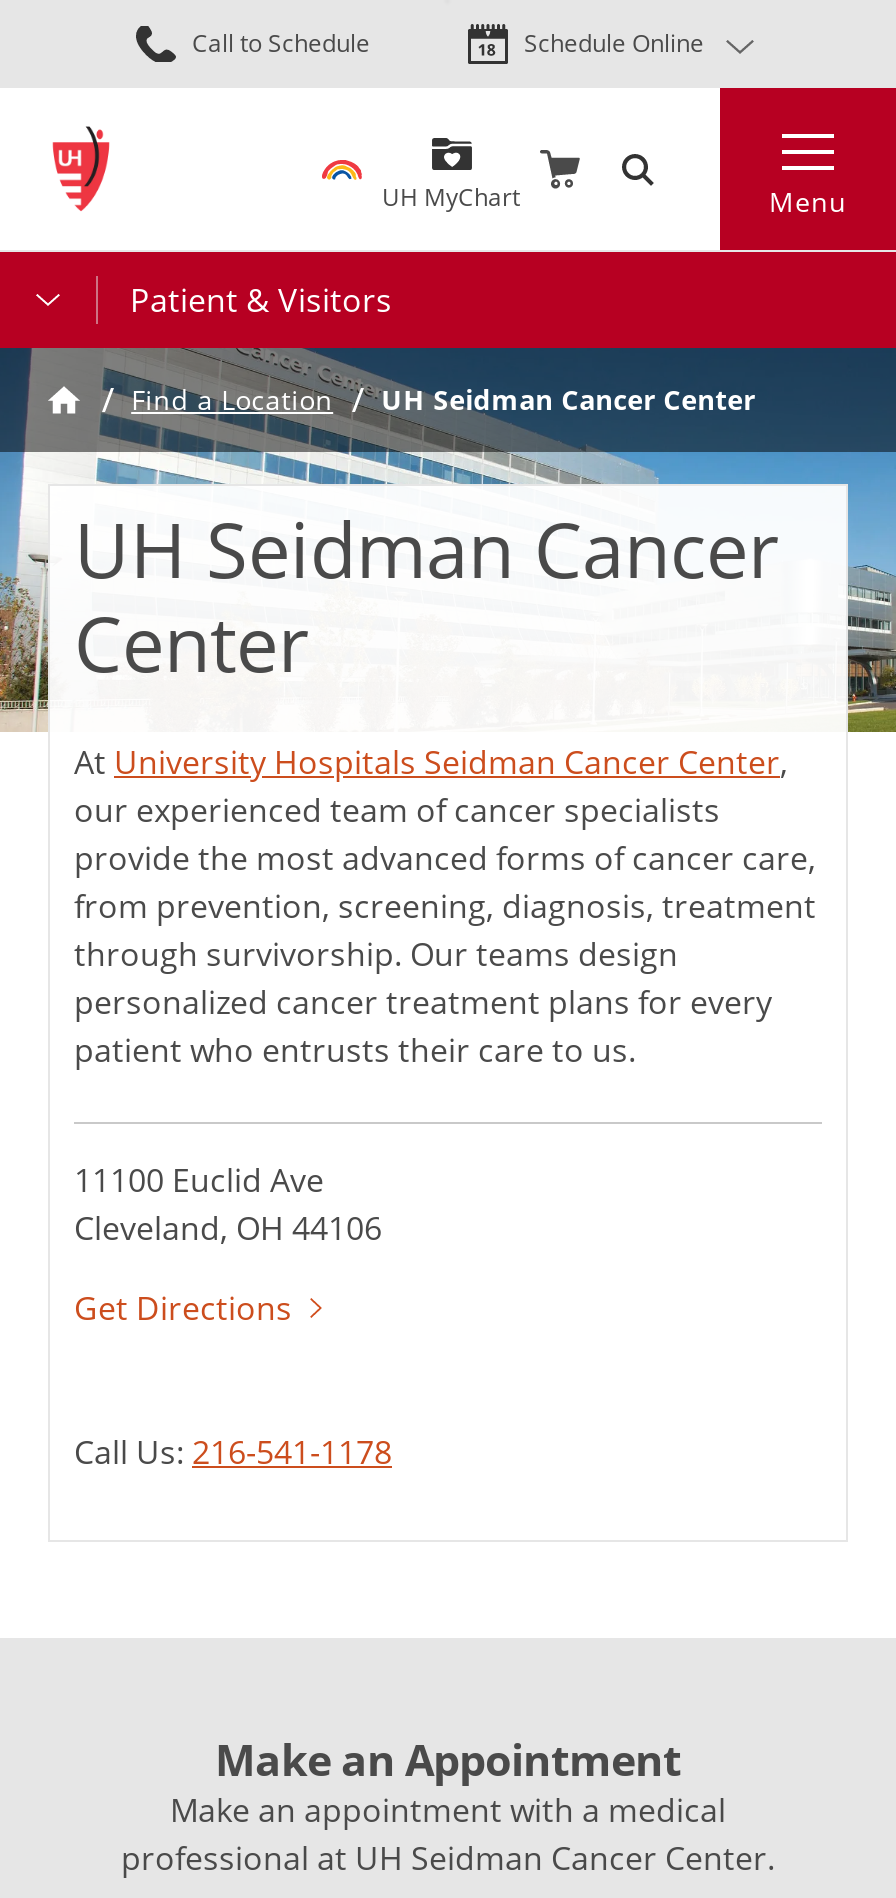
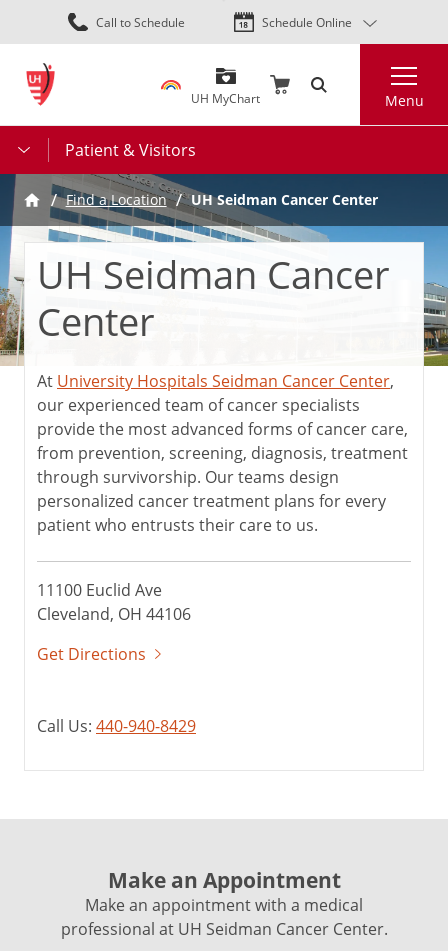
- Call Us: 216-541-1178
+ Call Us: 440-940-8429
